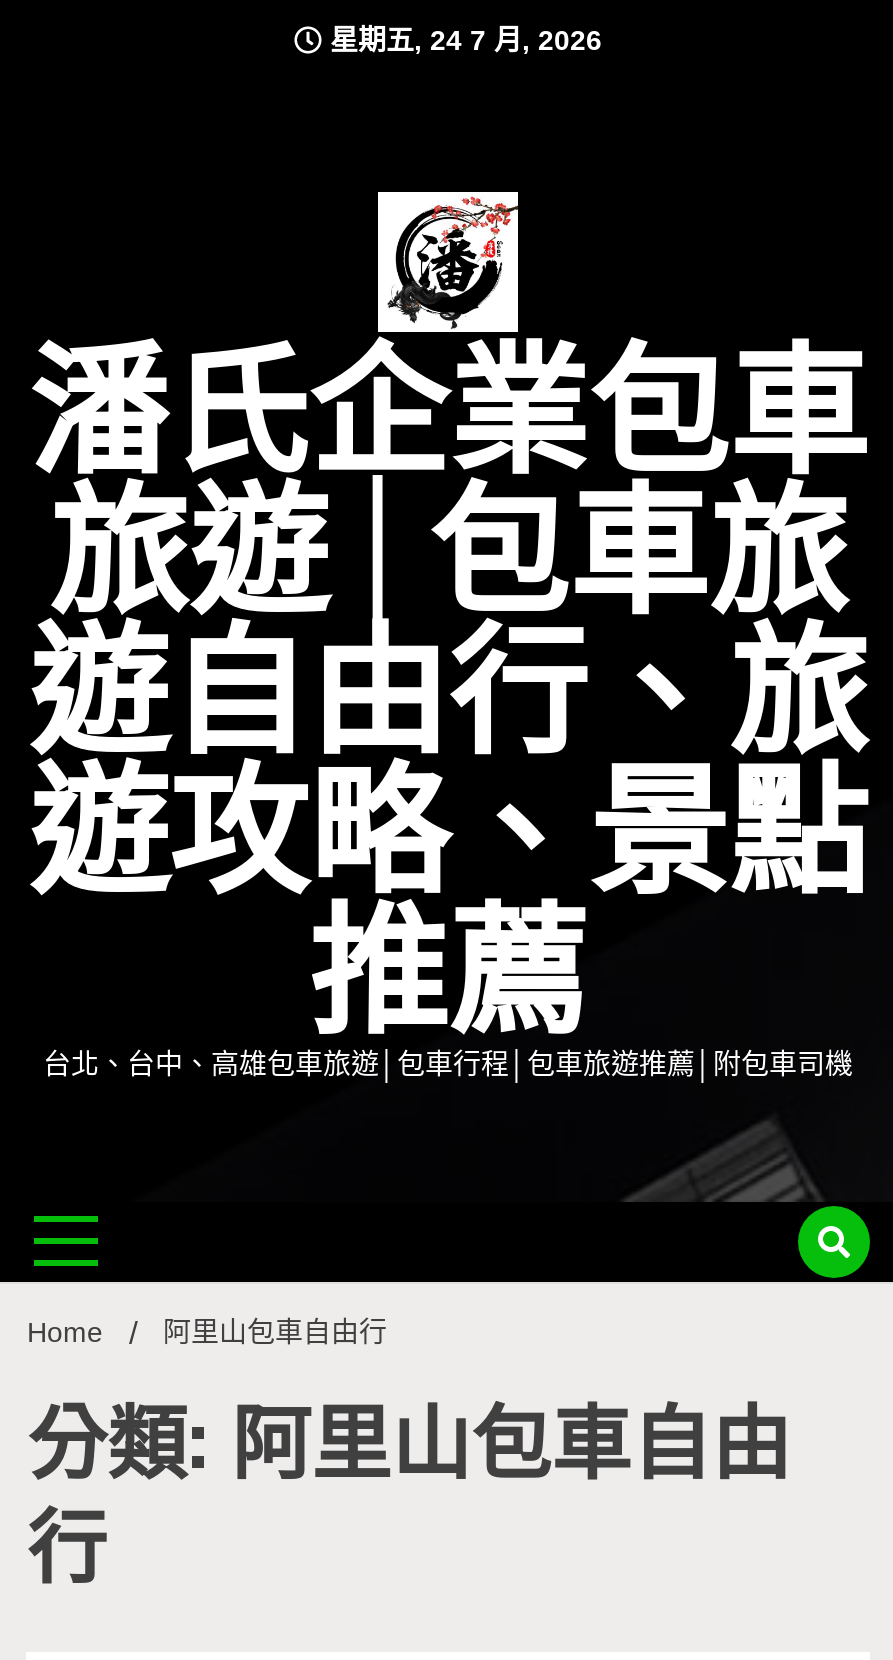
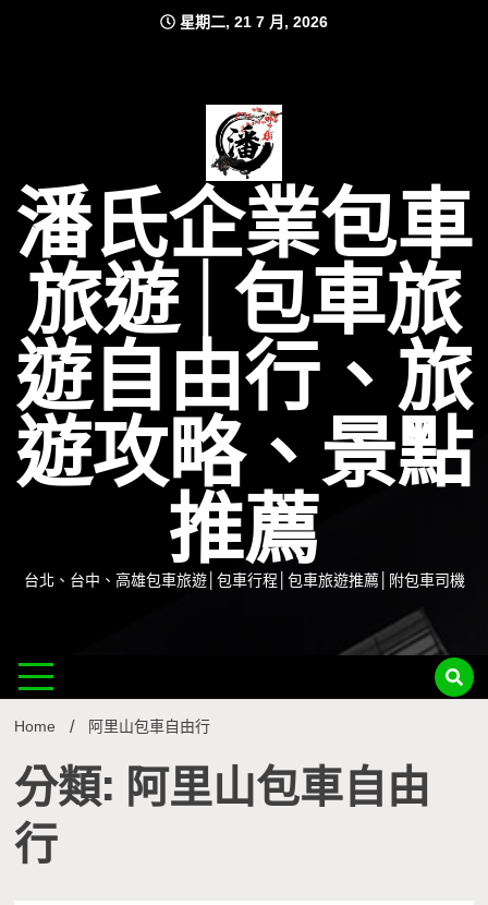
- 星期五, 24 7 月, 2026
+ 星期二, 21 7 月, 2026
